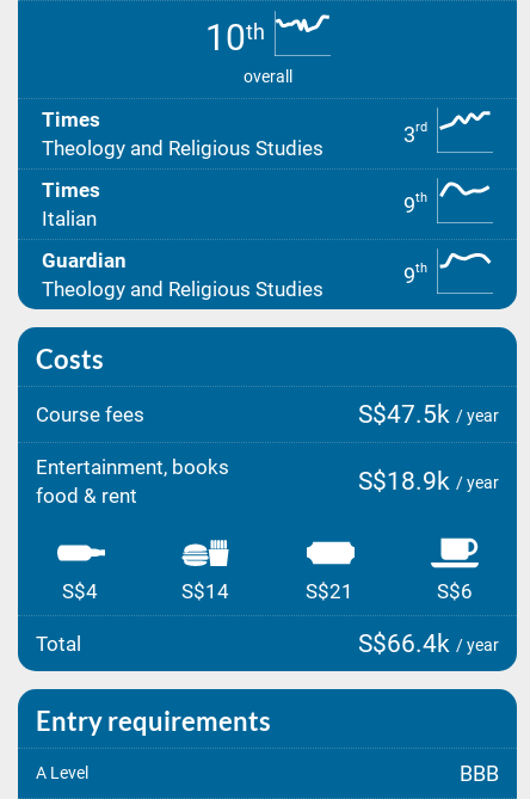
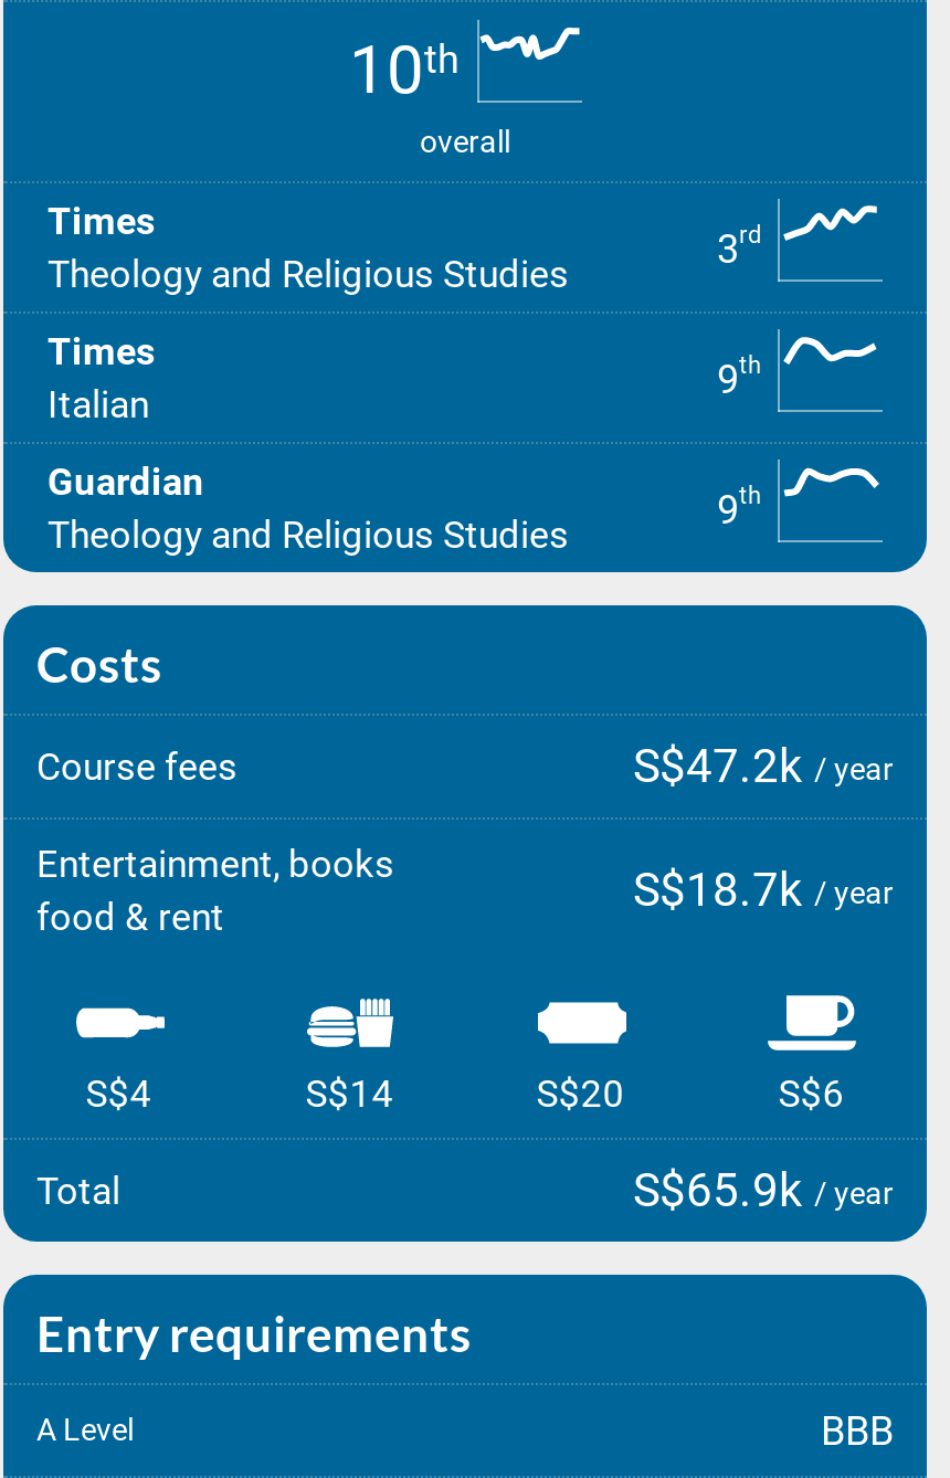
- S$47.5k / year
+ S$47.2k / year

- S$18.9k / year
+ S$18.7k / year

- S$21
+ S$20

- S$66.4k / year
+ S$65.9k / year
